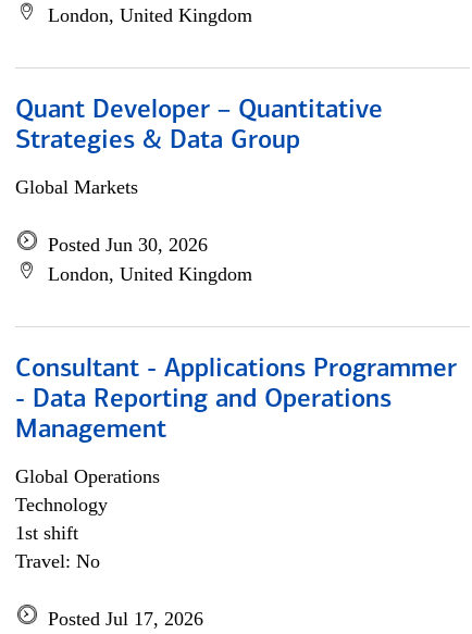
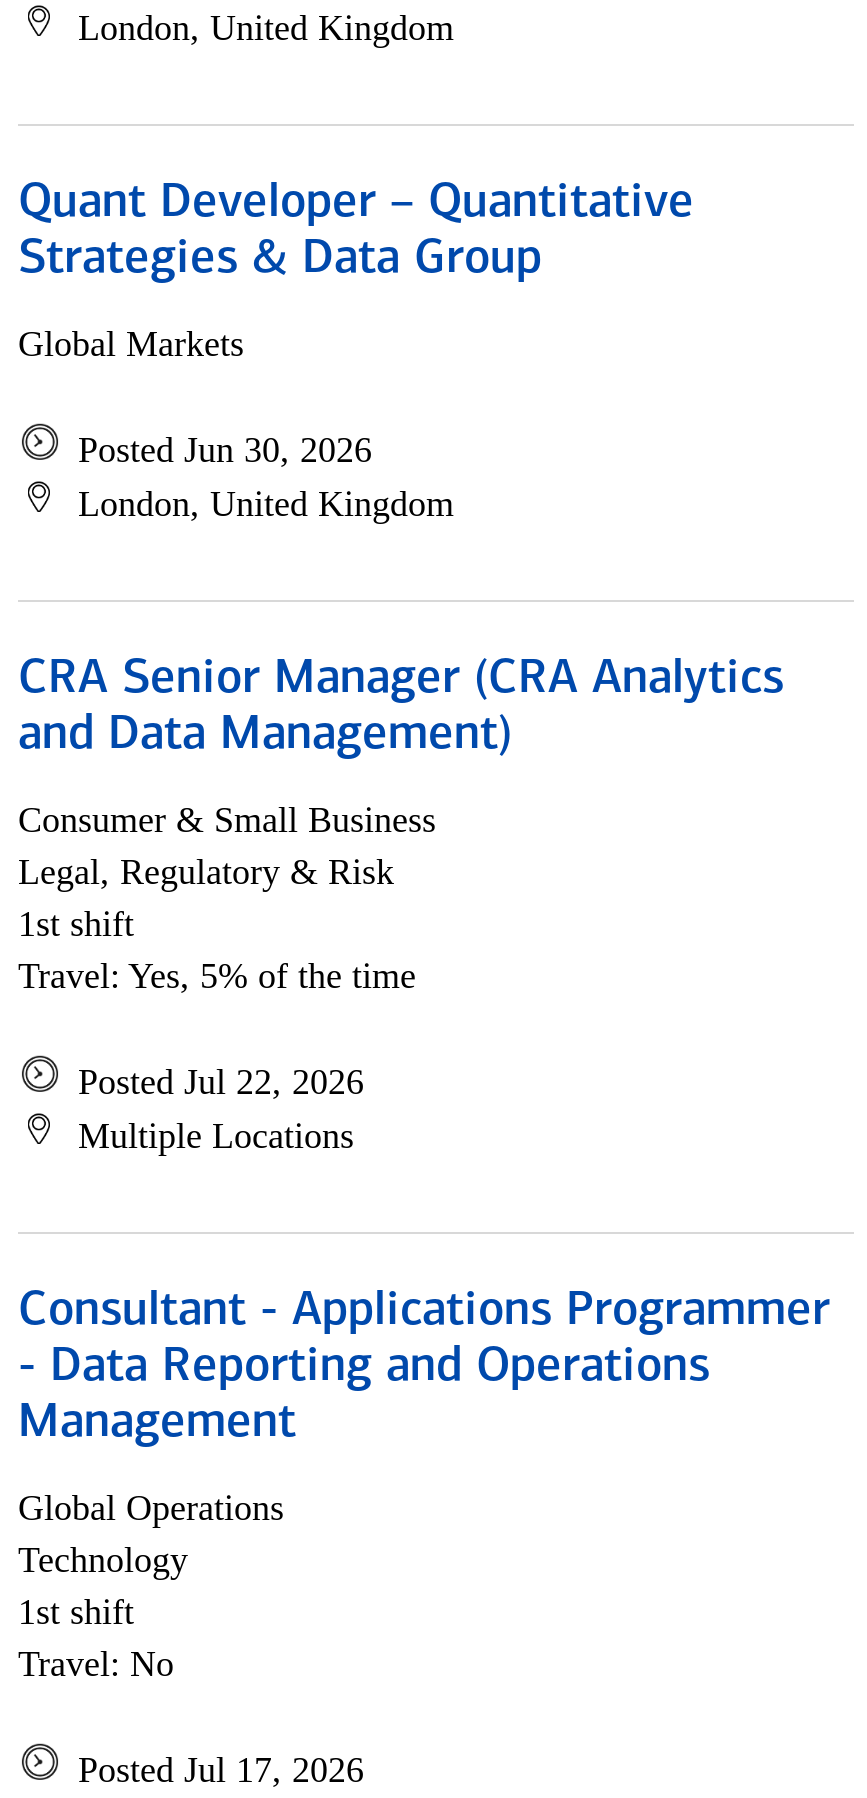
+ CRA Senior Manager (CRA Analytics
+ and Data Management)
+ Consumer & Small Business
+ Legal, Regulatory & Risk
+ 1st shift
+ Travel: Yes, 5% of the time
+ Posted Jul 22, 2026
+ Multiple Locations
